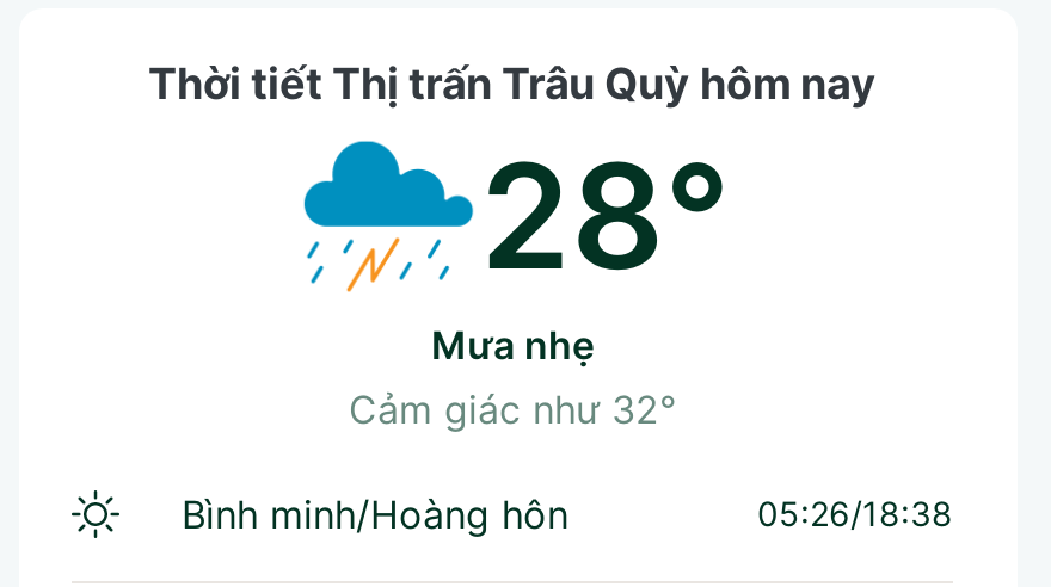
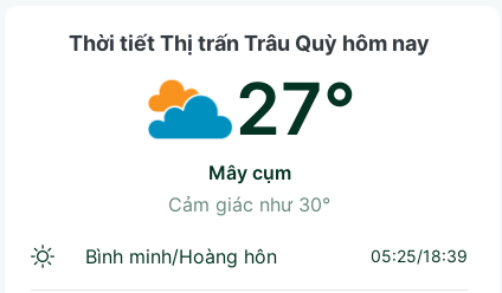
- [image]
- 28°
- mưa nhẹ
- Cảm giác như 32°
+ [image]
+ 27°
+ mây cụm
+ Cảm giác như 30°

- 05:26/18:38
+ 05:25/18:39
